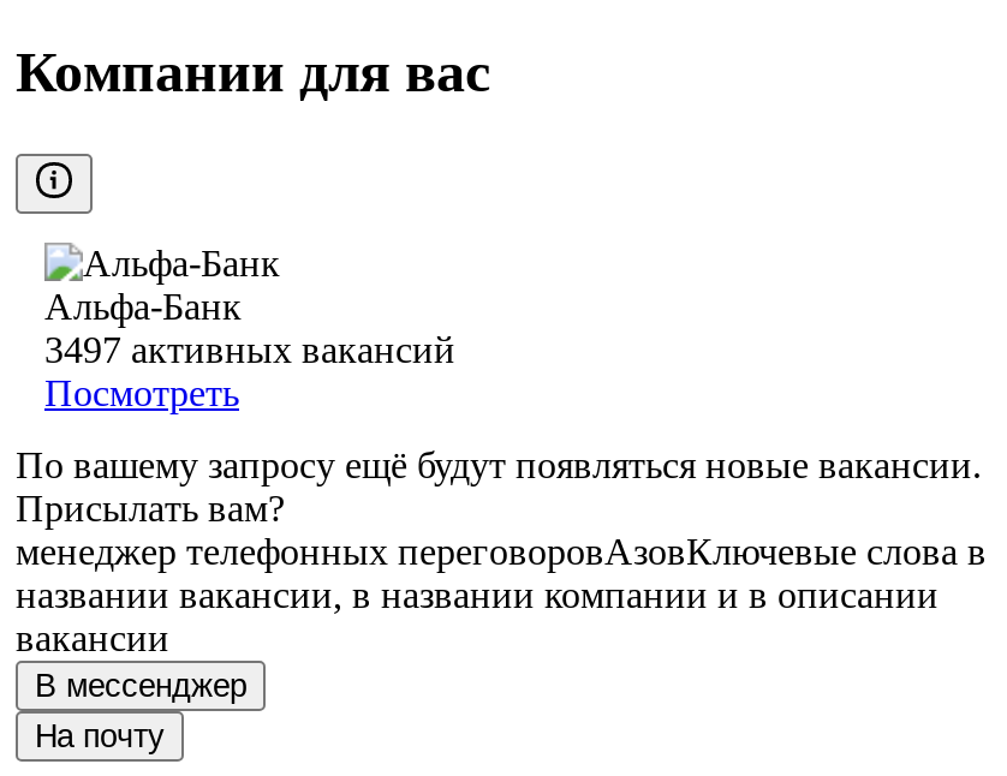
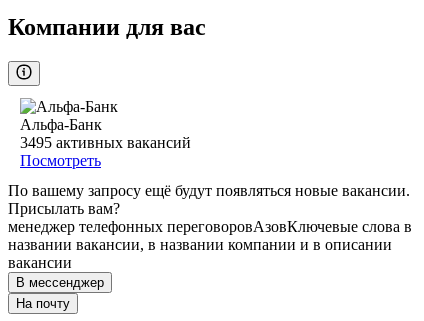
- 3497 активных вакансий
+ 3495 активных вакансий
